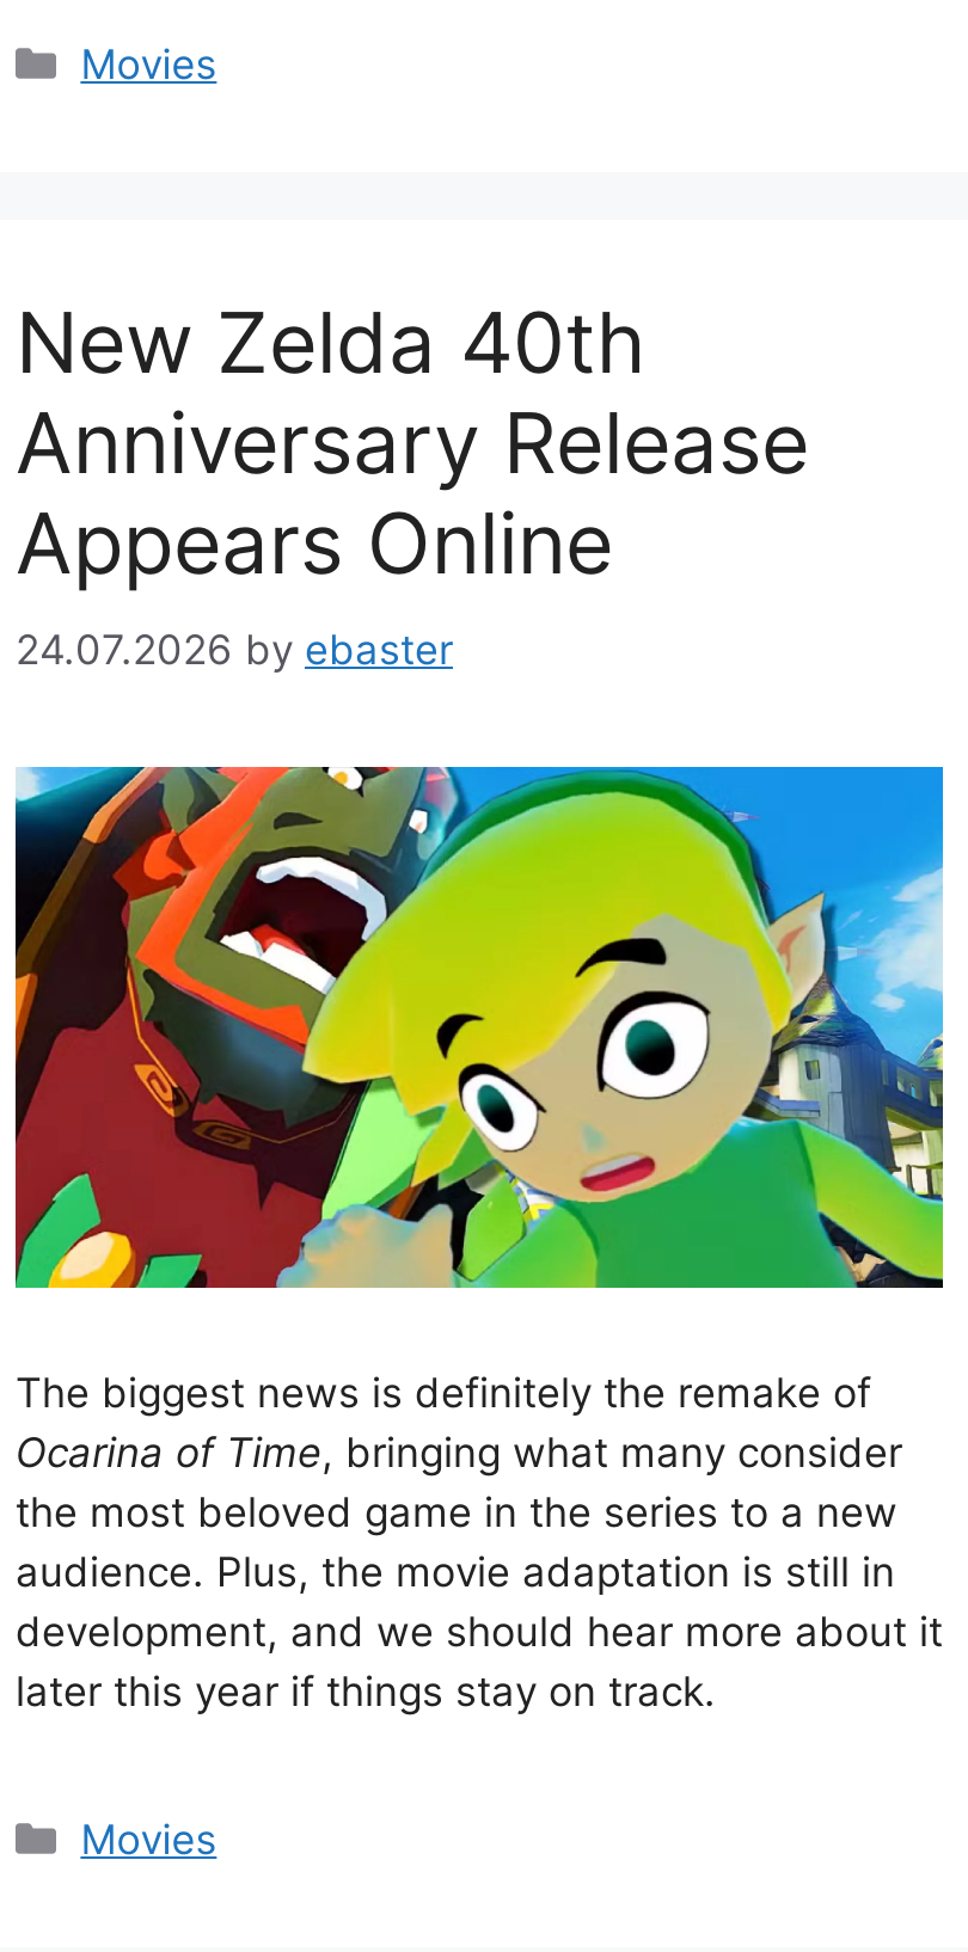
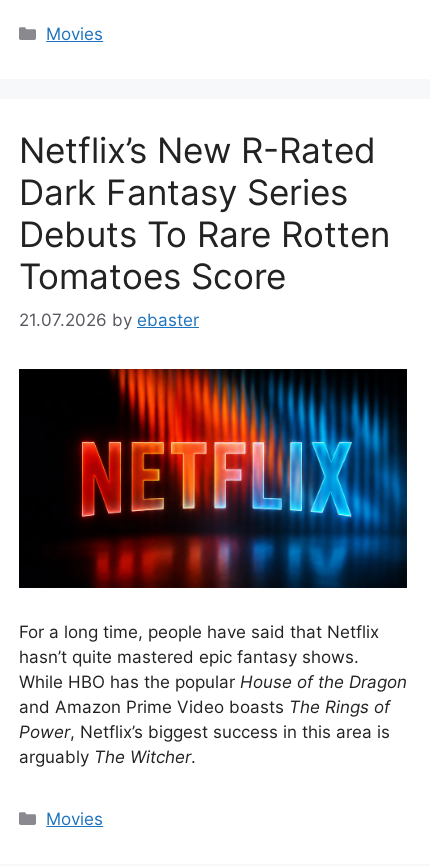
- New Zelda 40th
- Anniversary Release
- Appears Online
- 24.07.2026 by ebaster
+ Netflix’s New R-Rated
+ Dark Fantasy Series
+ Debuts To Rare Rotten
+ Tomatoes Score
+ 21.07.2026 by ebaster

- [image]
- The biggest news is definitely the remake of
- Ocarina of Time, bringing what many consider
- the most beloved game in the series to a new
- audience. Plus, the movie adaptation is still in
- development, and we should hear more about it
- later this year if things stay on track.
+ [image]
+ For a long time, people have said that Netflix
+ hasn’t quite mastered epic fantasy shows.
+ While HBO has the popular House of the Dragon
+ and Amazon Prime Video boasts The Rings of
+ Power, Netflix’s biggest success in this area is
+ arguably The Witcher.
